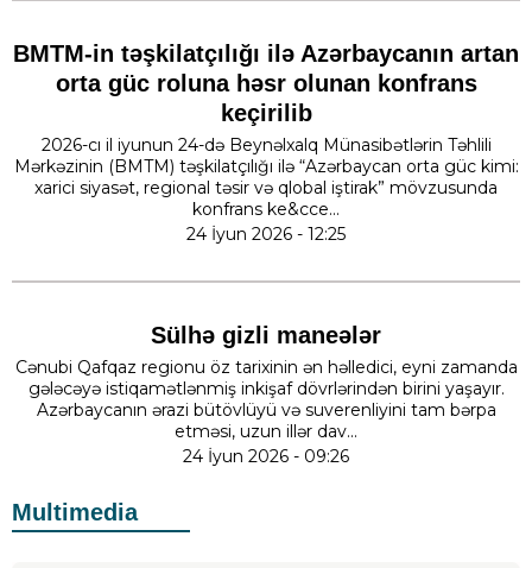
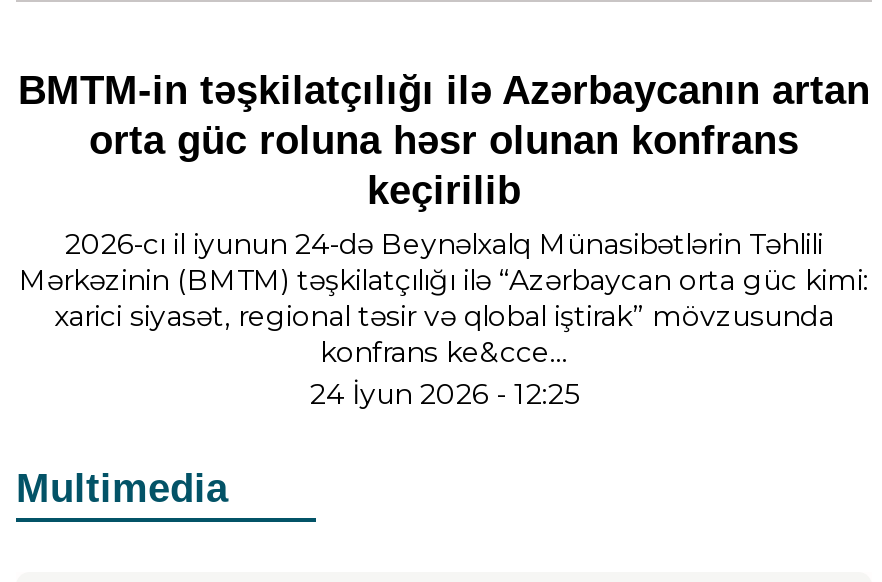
- Sülhə gizli maneələr
- Cənubi Qafqaz regionu öz tarixinin ən həlledici, eyni zamanda
- gələcəyə istiqamətlənmiş inkişaf dövrlərindən birini yaşayır.
- Azərbaycanın ərazi bütövlüyü və suverenliyini tam bərpa
- etməsi, uzun illər dav...
- 24 İyun 2026 - 09:26
